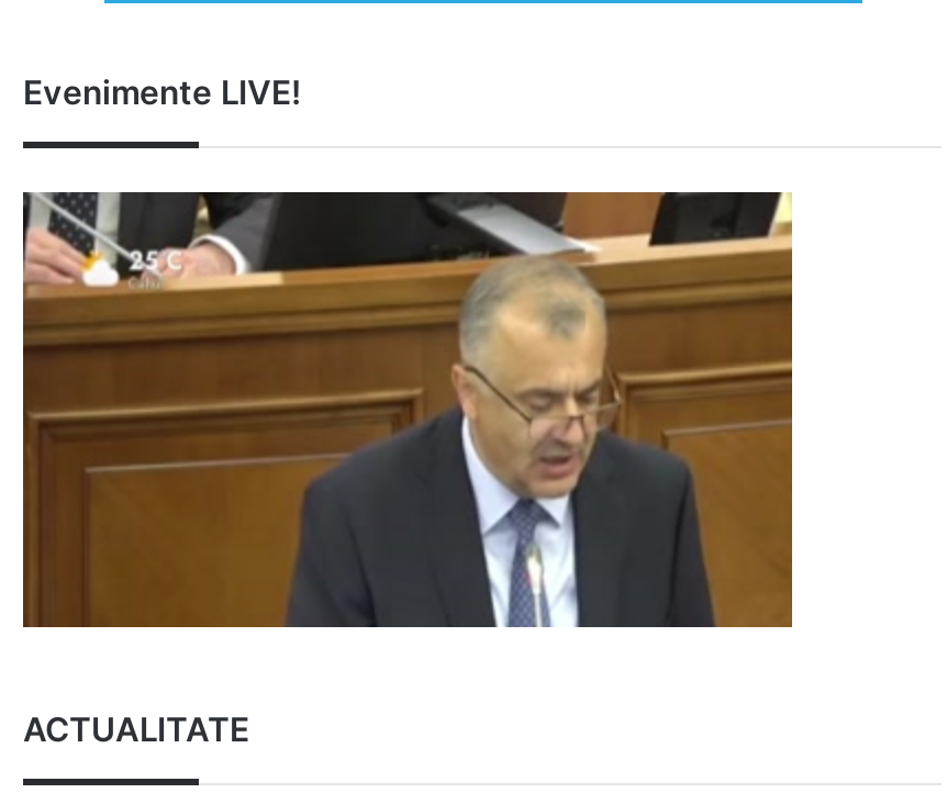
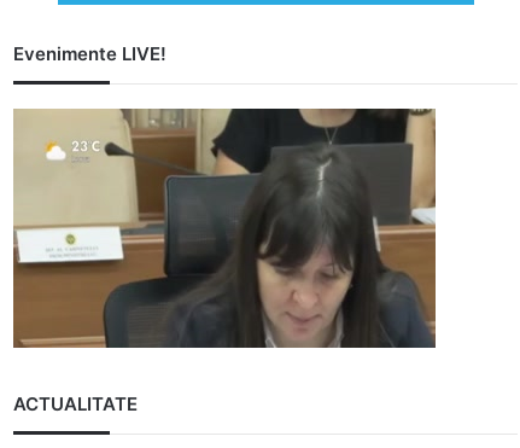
- [image]
+ [image]
